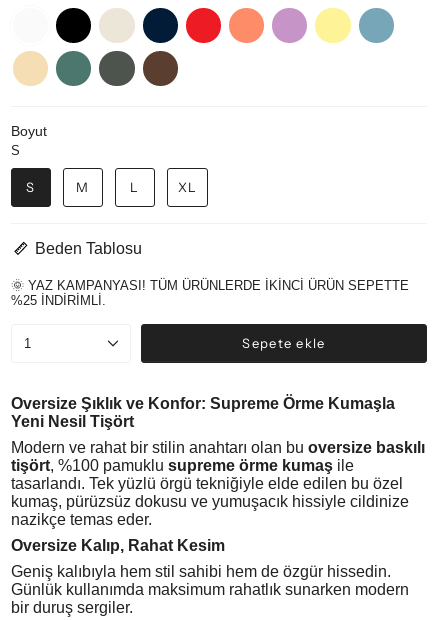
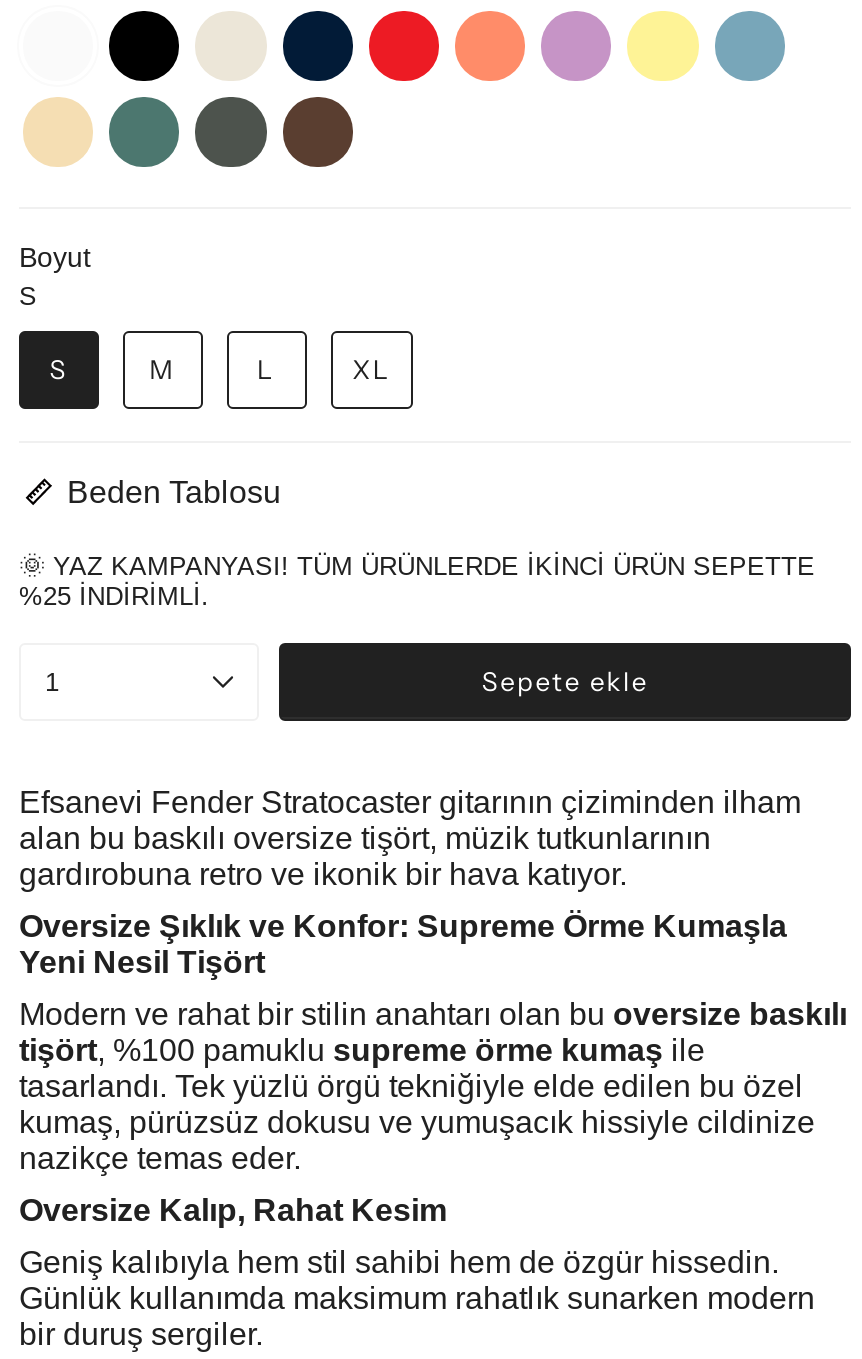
+ Efsanevi Fender Stratocaster gitarının çiziminden ilham
+ alan bu baskılı oversize tişört, müzik tutkunlarının
+ gardırobuna retro ve ikonik bir hava katıyor.
